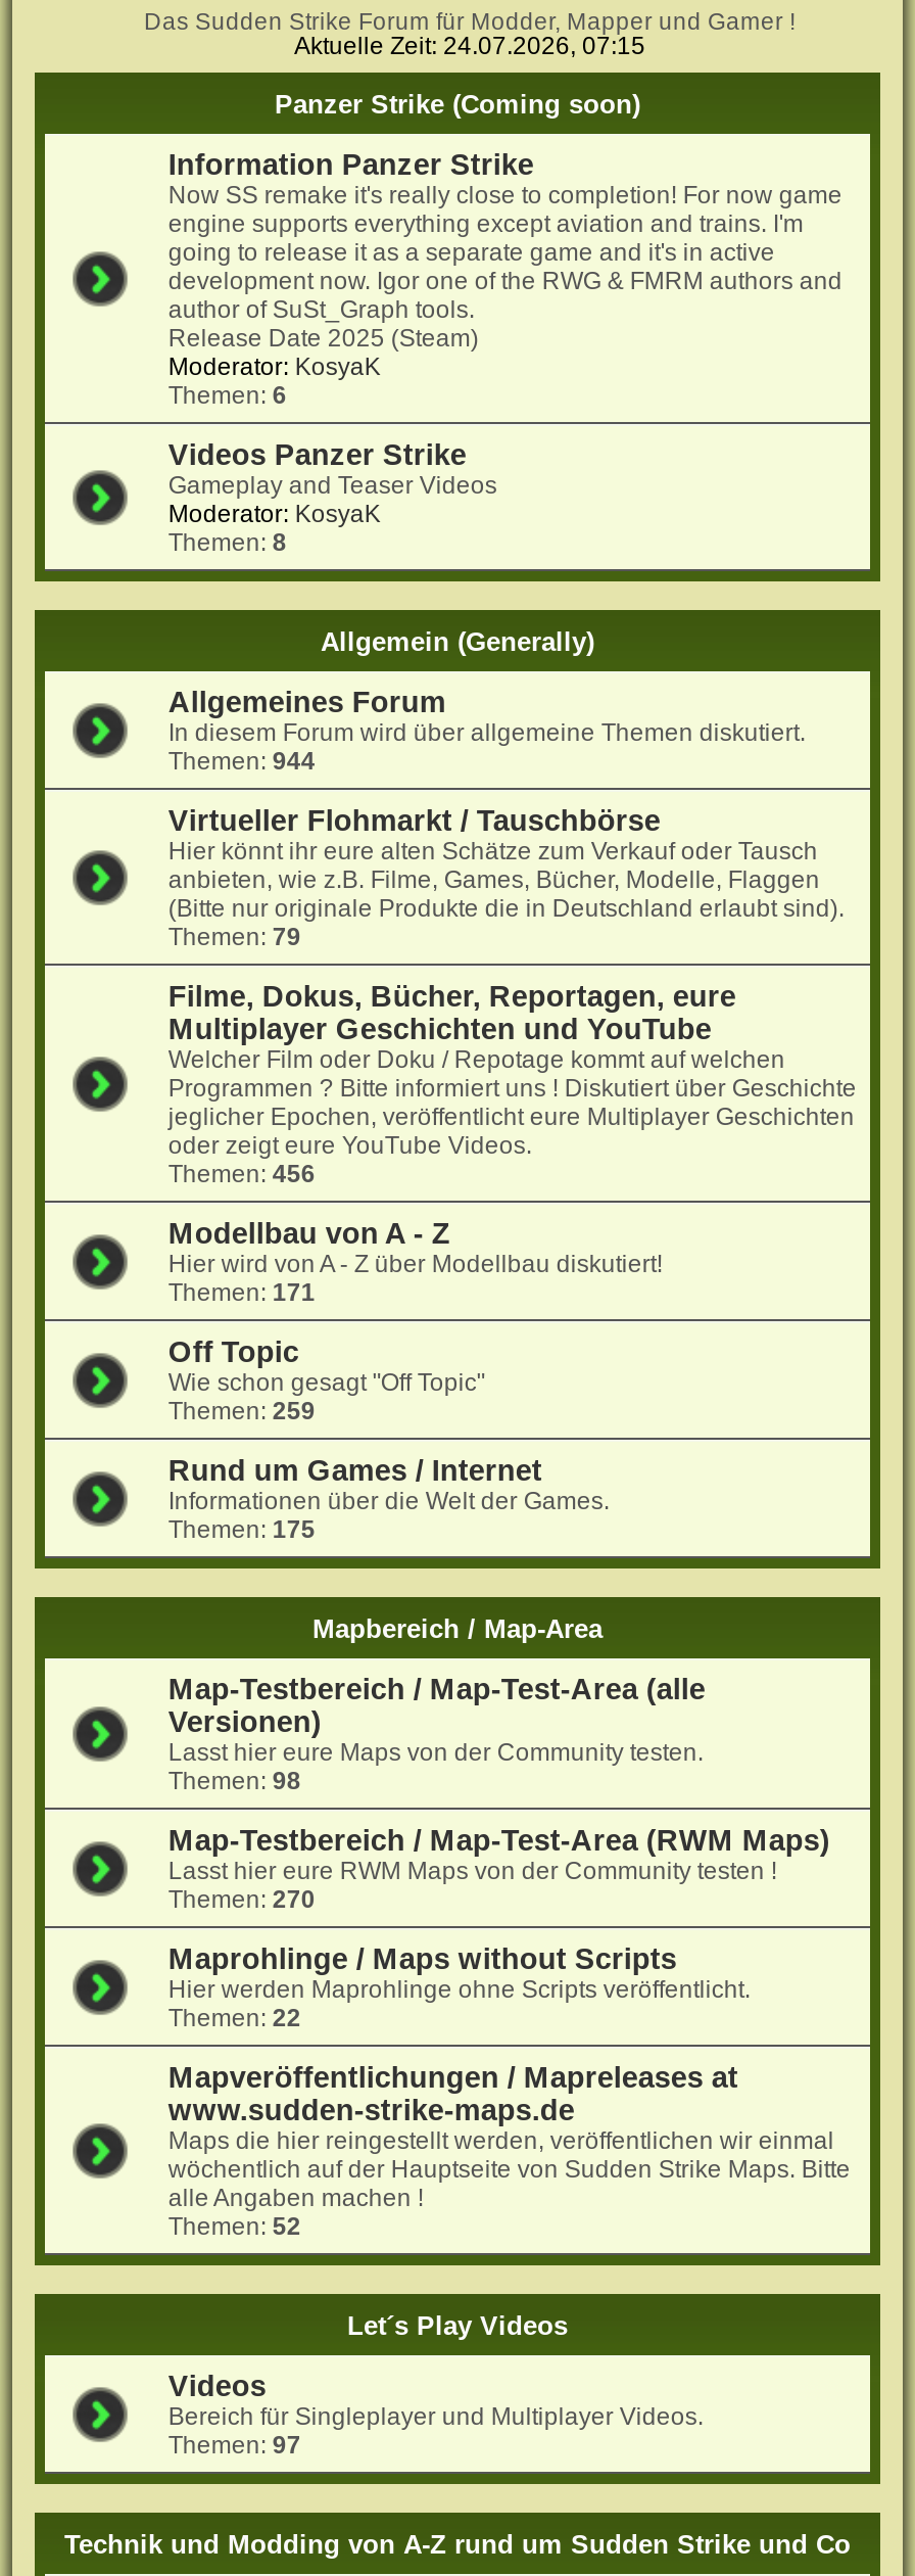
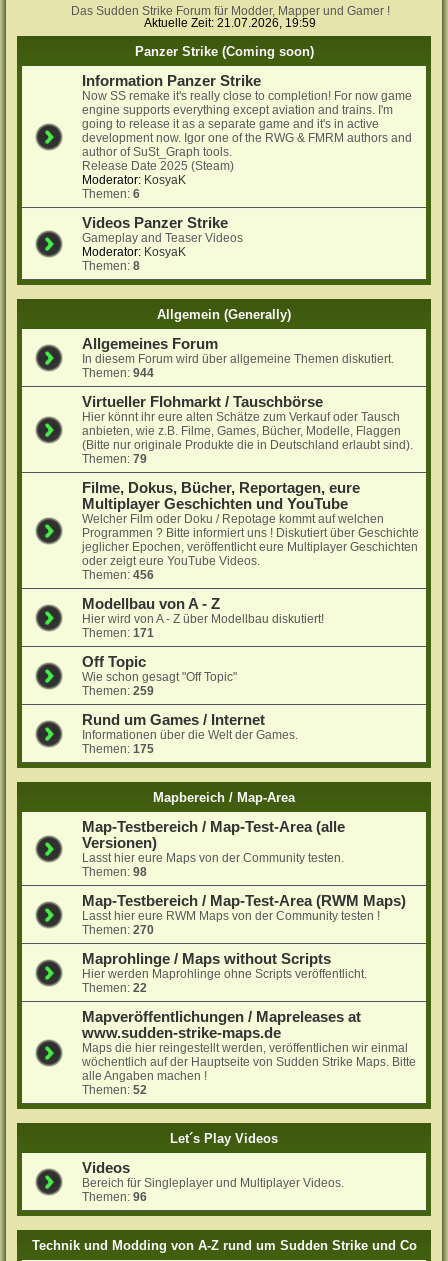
- Aktuelle Zeit: 24.07.2026, 07:15
+ Aktuelle Zeit: 21.07.2026, 19:59

- Themen: 97
+ Themen: 96
